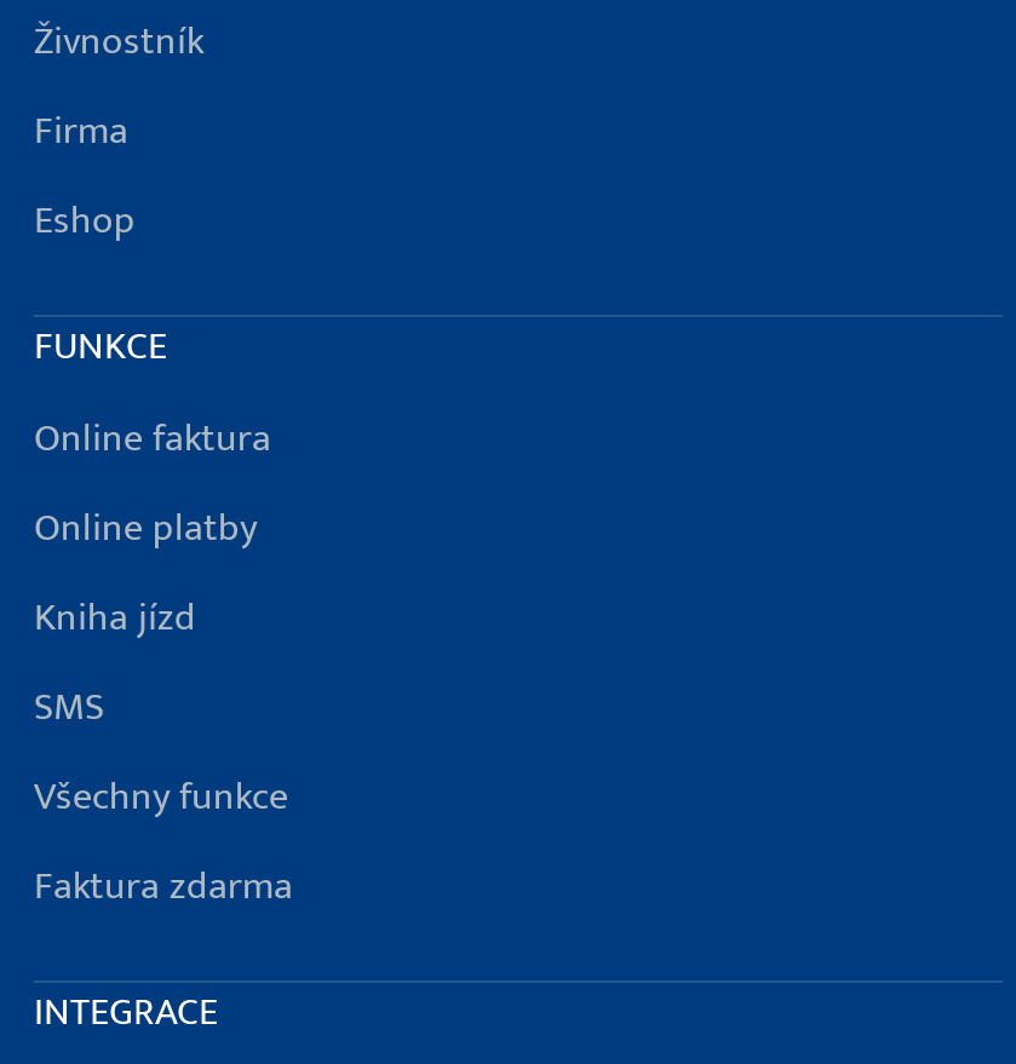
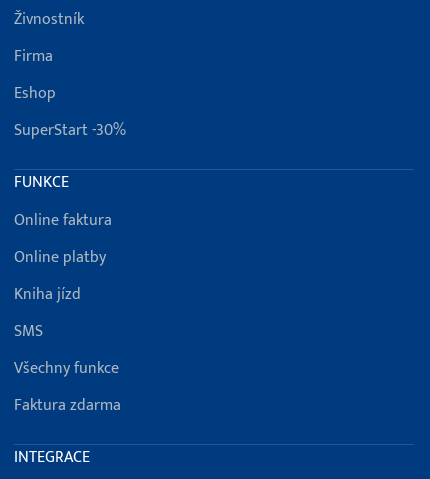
+ SuperStart -30%
